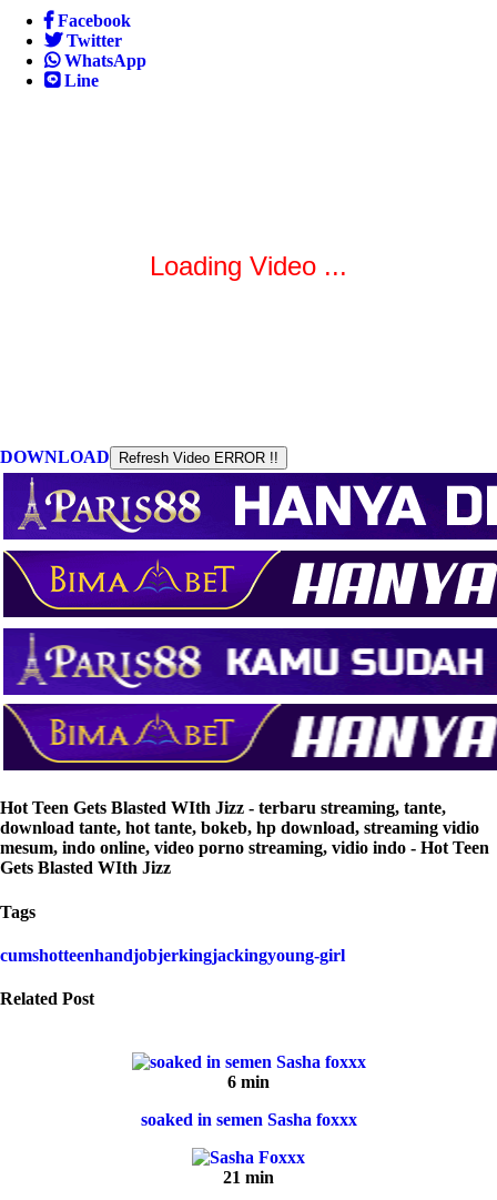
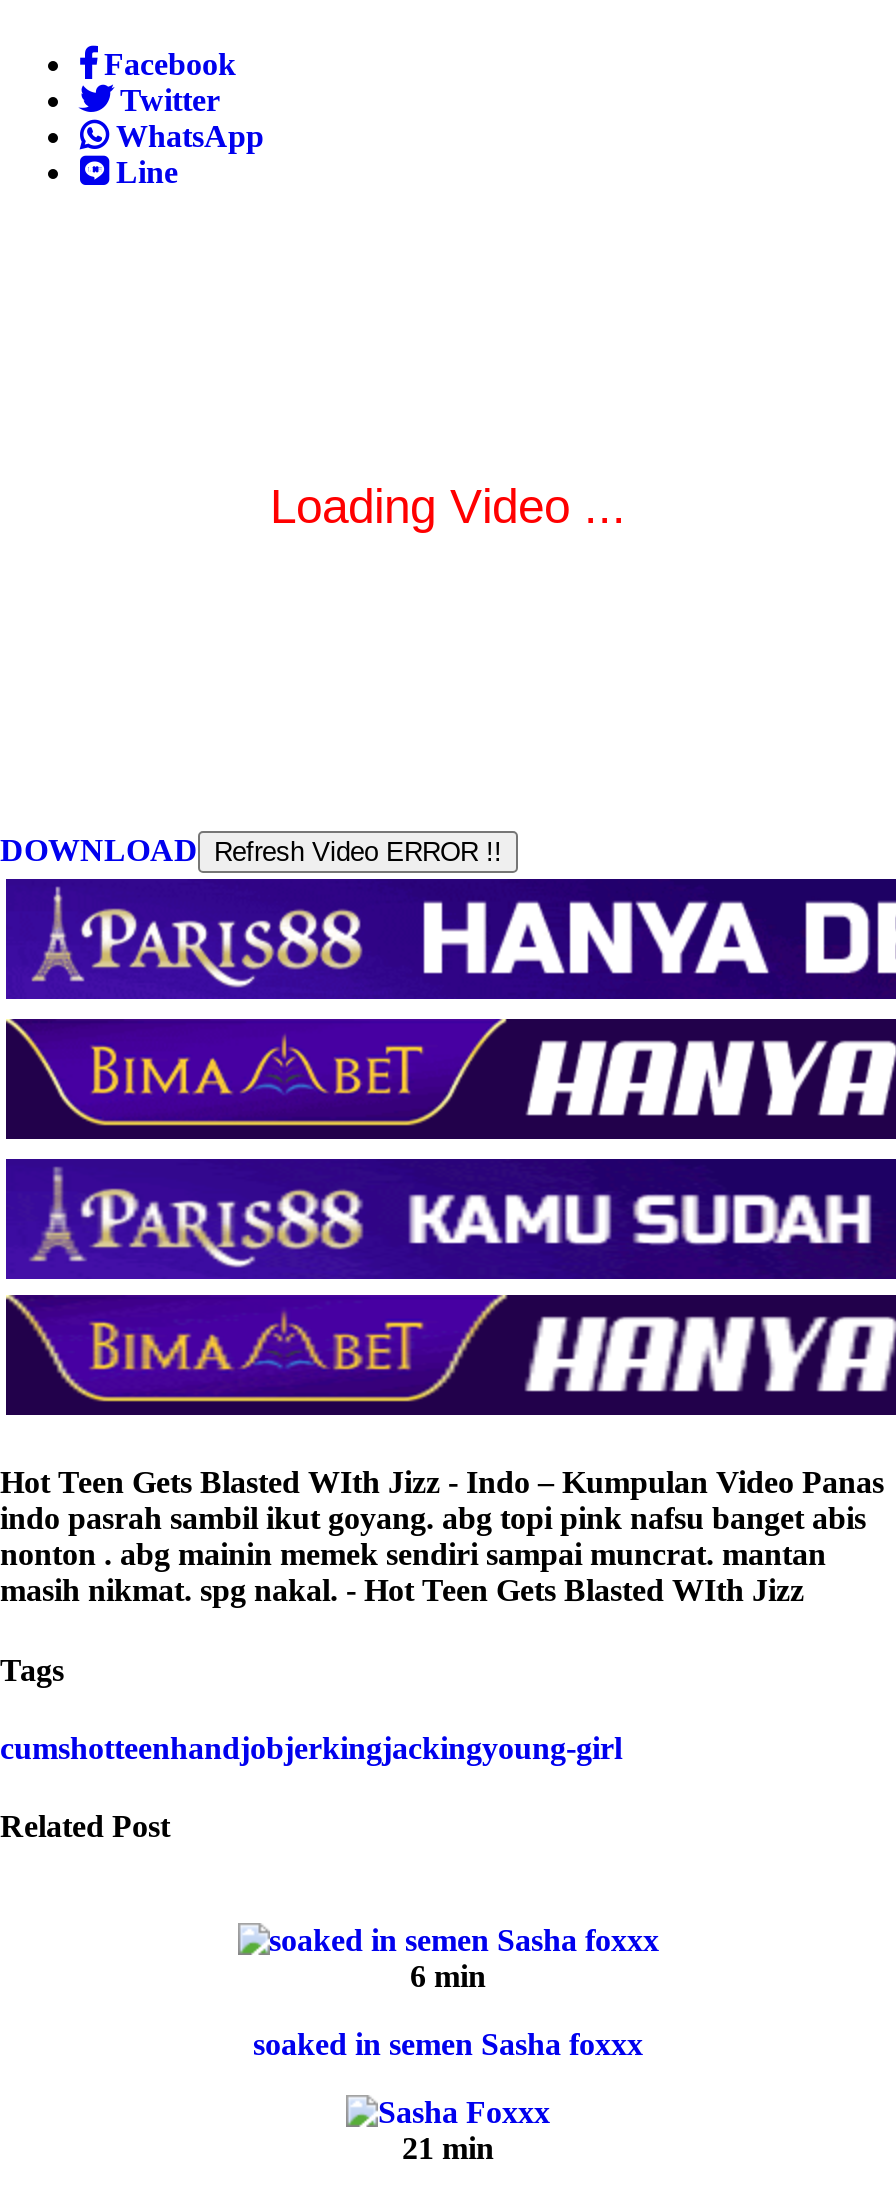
- Hot Teen Gets Blasted WIth Jizz - terbaru streaming, tante,
- download tante, hot tante, bokeb, hp download, streaming vidio
- mesum, indo online, video porno streaming, vidio indo - Hot Teen
- Gets Blasted WIth Jizz
+ Hot Teen Gets Blasted WIth Jizz - Indo – Kumpulan Video Panas
+ indo pasrah sambil ikut goyang. abg topi pink nafsu banget abis
+ nonton . abg mainin memek sendiri sampai muncrat. mantan
+ masih nikmat. spg nakal. - Hot Teen Gets Blasted WIth Jizz
